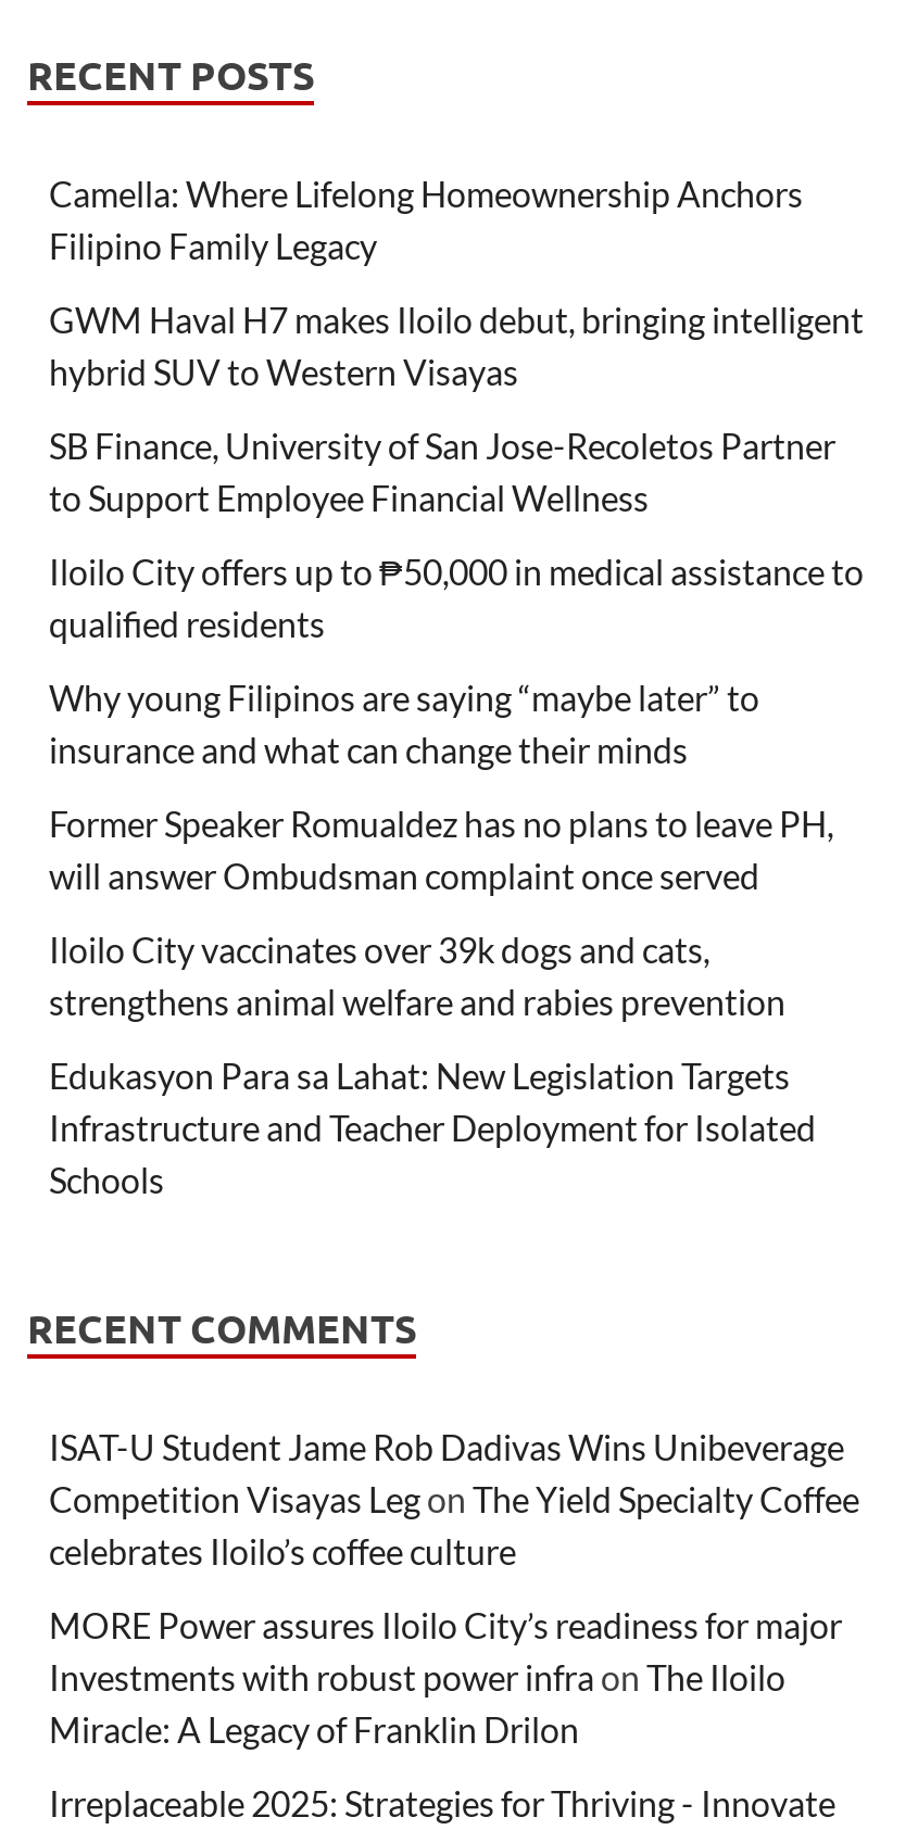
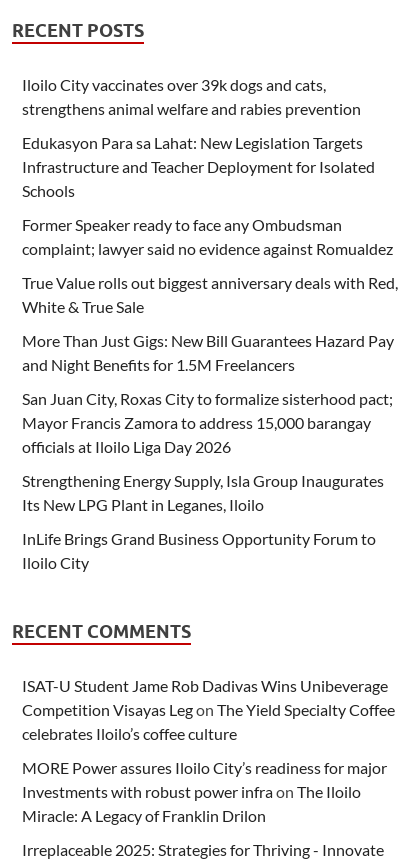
- Camella: Where Lifelong Homeownership Anchors
- Filipino Family Legacy
- GWM Haval H7 makes Iloilo debut, bringing intelligent
- hybrid SUV to Western Visayas
- SB Finance, University of San Jose-Recoletos Partner
- to Support Employee Financial Wellness
- Iloilo City offers up to ₱50,000 in medical assistance to
- qualified residents
- Why young Filipinos are saying “maybe later” to
- insurance and what can change their minds
- Former Speaker Romualdez has no plans to leave PH,
- will answer Ombudsman complaint once served

moved up: Iloilo City vaccinates over 39k dogs and cats, | strengthens animal welfare and rabies prevention | Edukasyon Para sa Lahat: New Legislation Targets | Infrastructure and Teacher Deployment for Isolated | Schools

+ Former Speaker ready to face any Ombudsman
+ complaint; lawyer said no evidence against Romualdez
+ True Value rolls out biggest anniversary deals with Red,
+ White & True Sale
+ More Than Just Gigs: New Bill Guarantees Hazard Pay
+ and Night Benefits for 1.5M Freelancers
+ San Juan City, Roxas City to formalize sisterhood pact;
+ Mayor Francis Zamora to address 15,000 barangay
+ officials at Iloilo Liga Day 2026
+ Strengthening Energy Supply, Isla Group Inaugurates
+ Its New LPG Plant in Leganes, Iloilo
+ InLife Brings Grand Business Opportunity Forum to
+ Iloilo City
